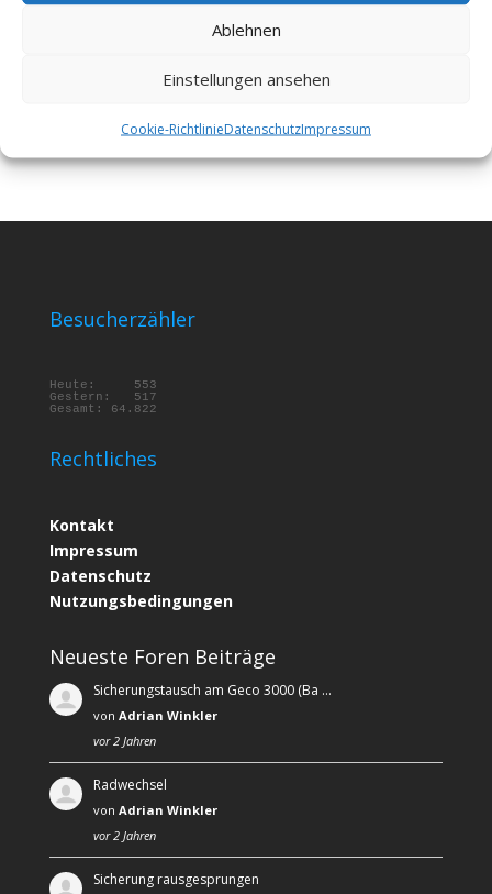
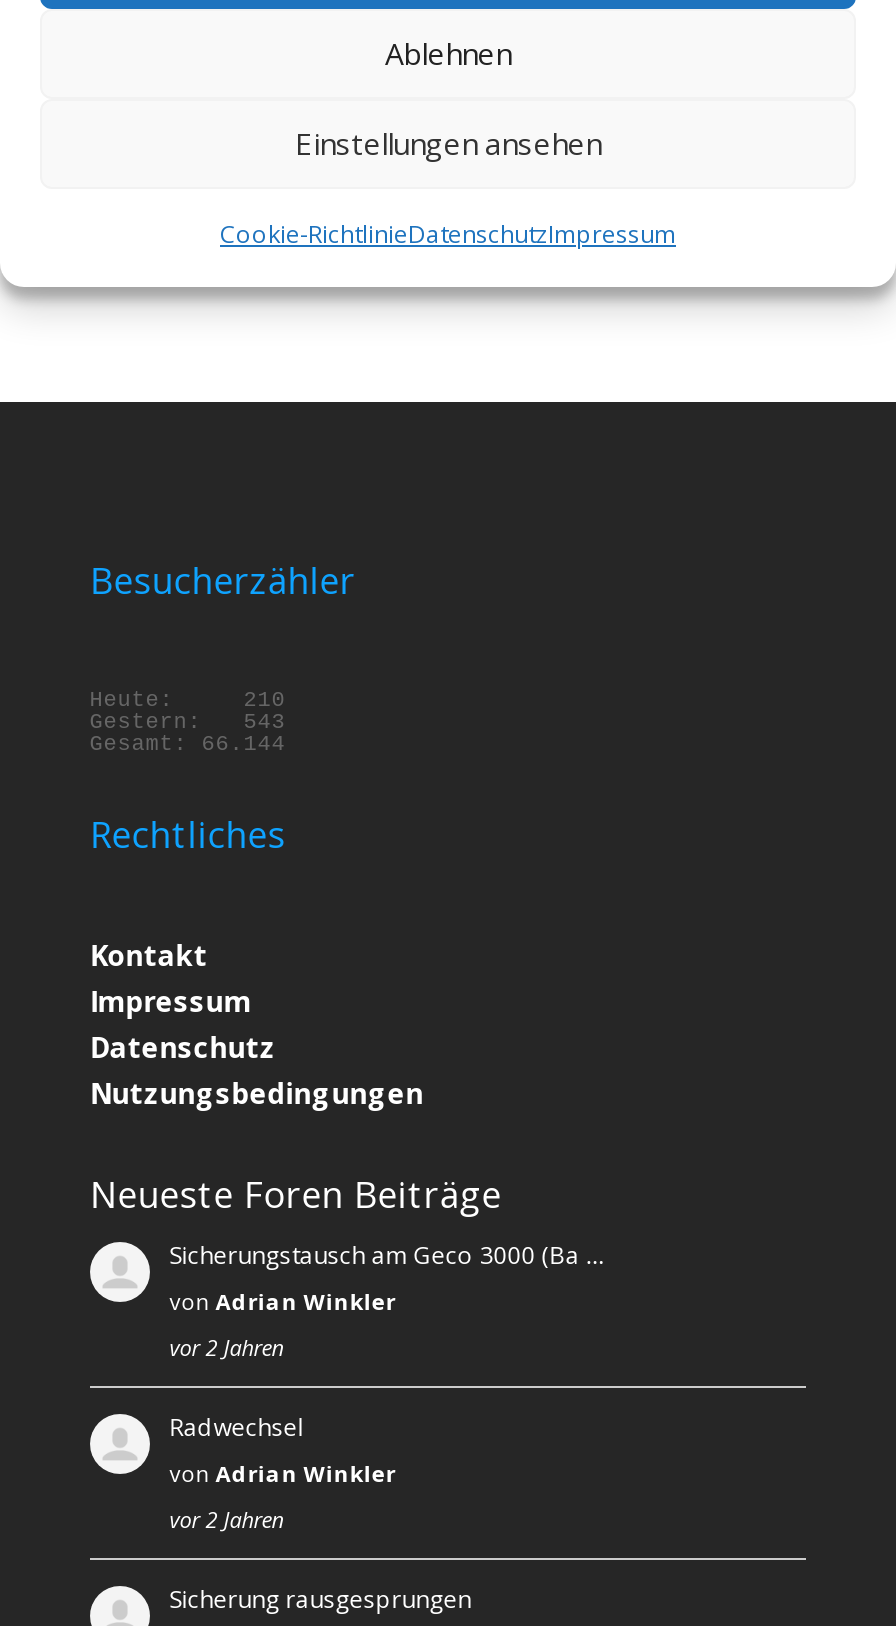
- 553
+ 210

- Gestern: 517
+ Gestern: 543

- Gesamt: 64.822
+ Gesamt: 66.144
